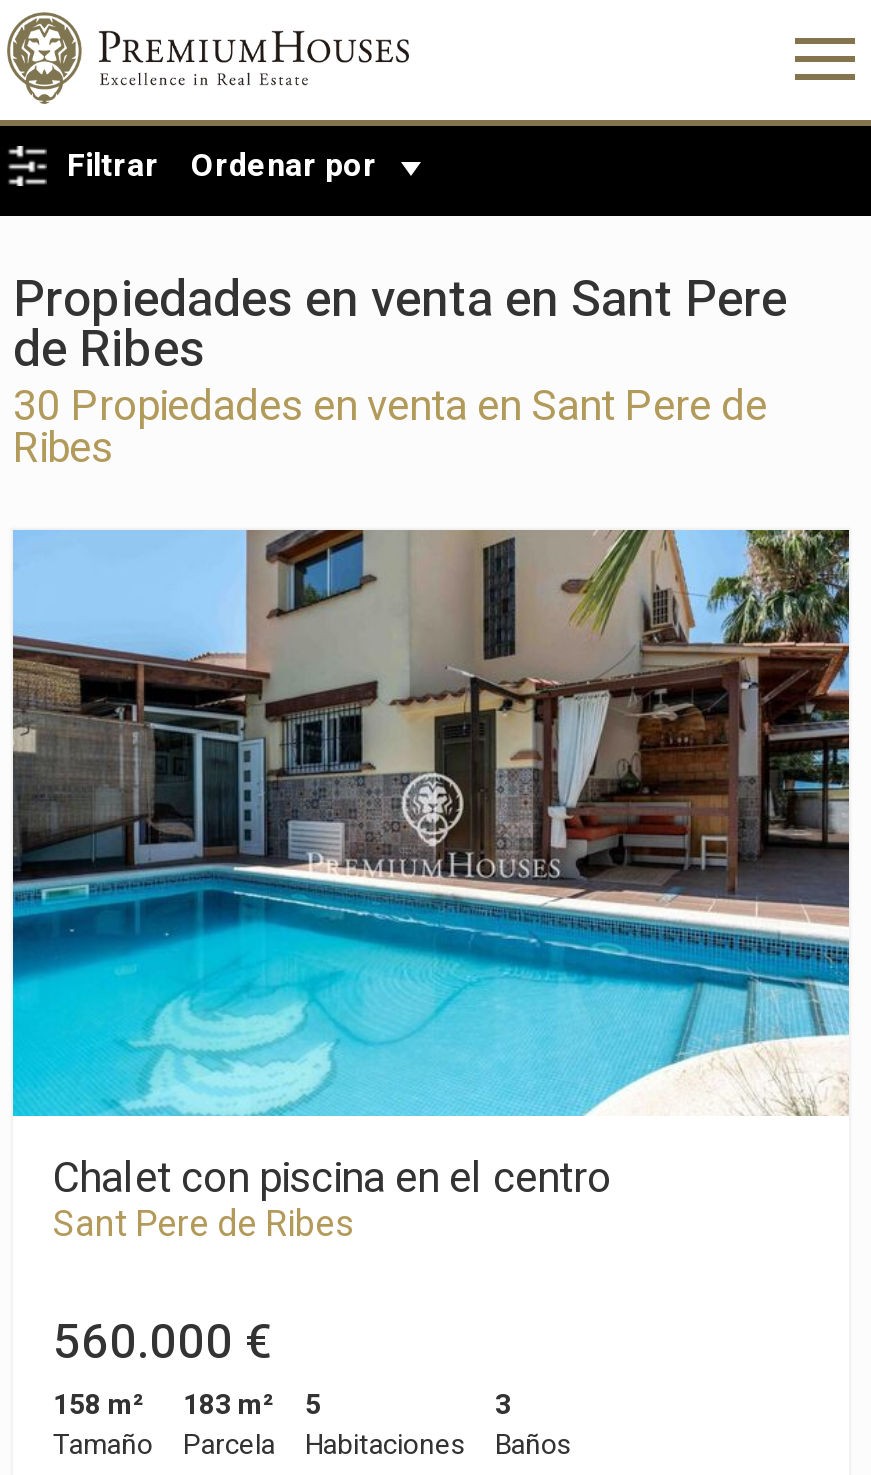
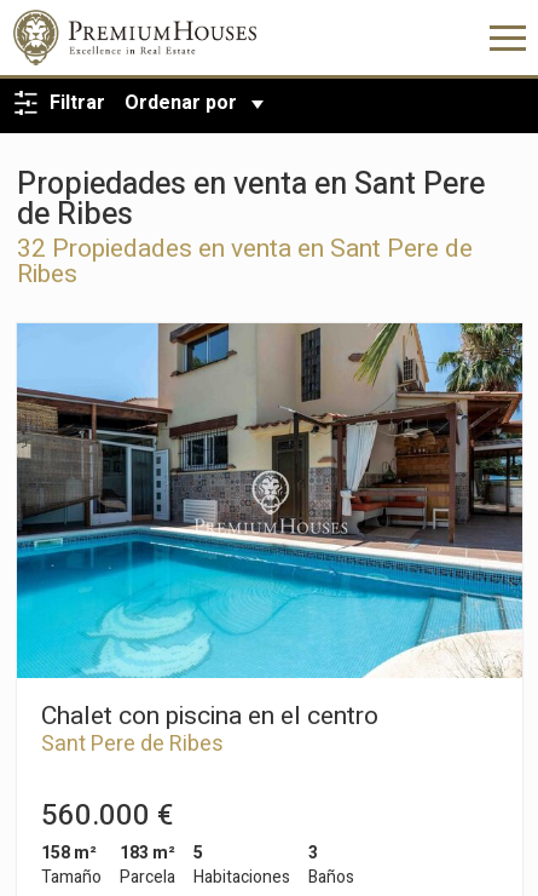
- 30 Propiedades en venta en Sant Pere de
+ 32 Propiedades en venta en Sant Pere de
